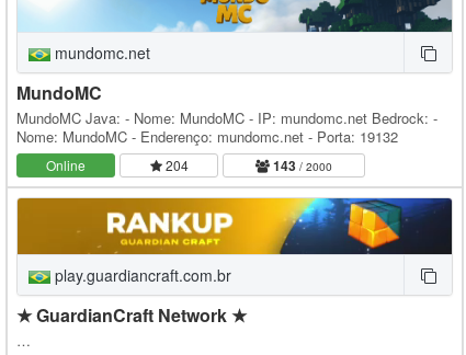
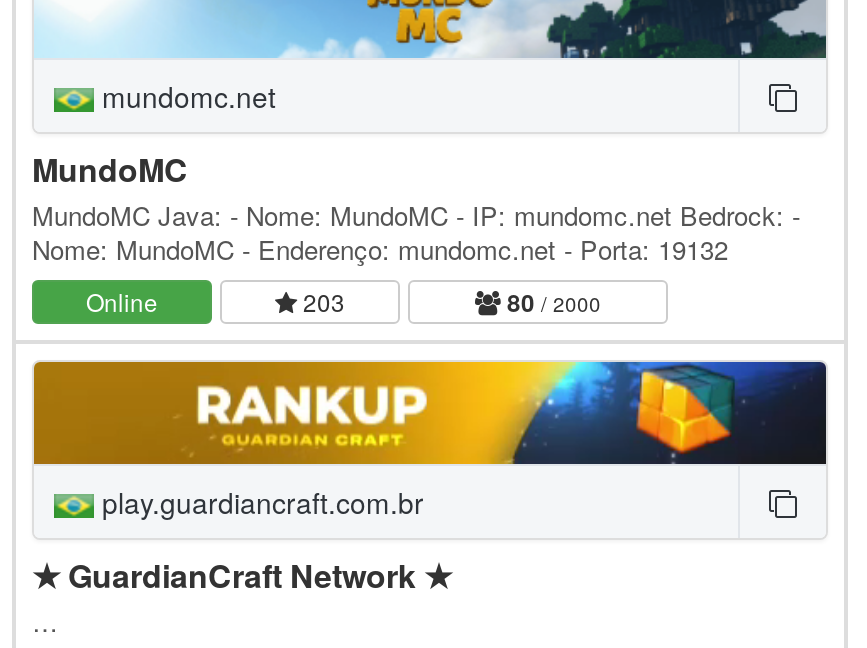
- 204
+ 203

- 143 / 2000
+ 80 / 2000
